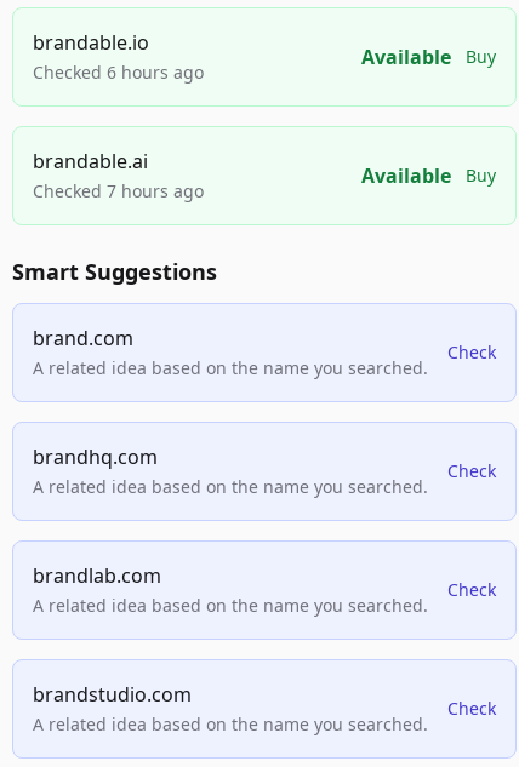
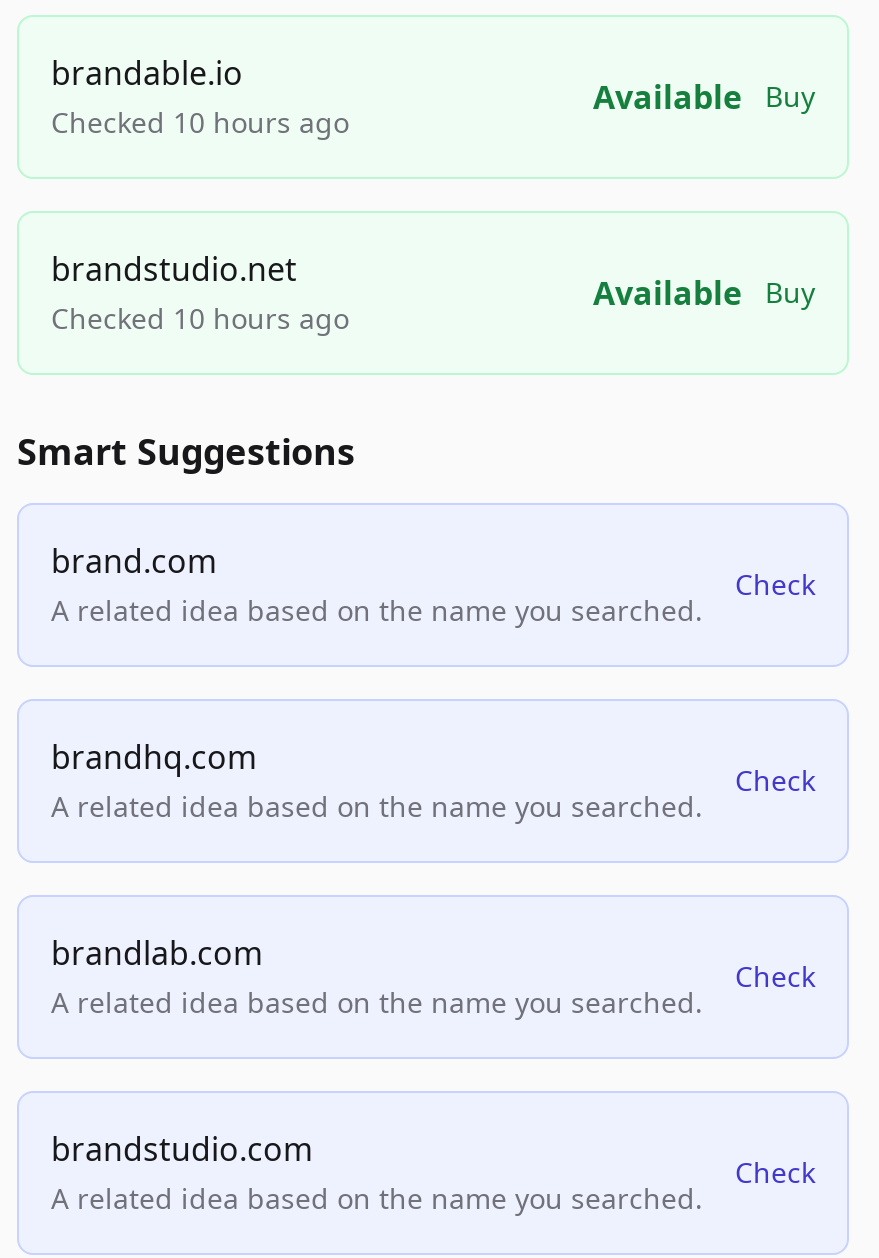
- Checked 6 hours ago
+ Checked 10 hours ago

- brandable.ai
- Checked 7 hours ago
+ brandstudio.net
+ Checked 10 hours ago
